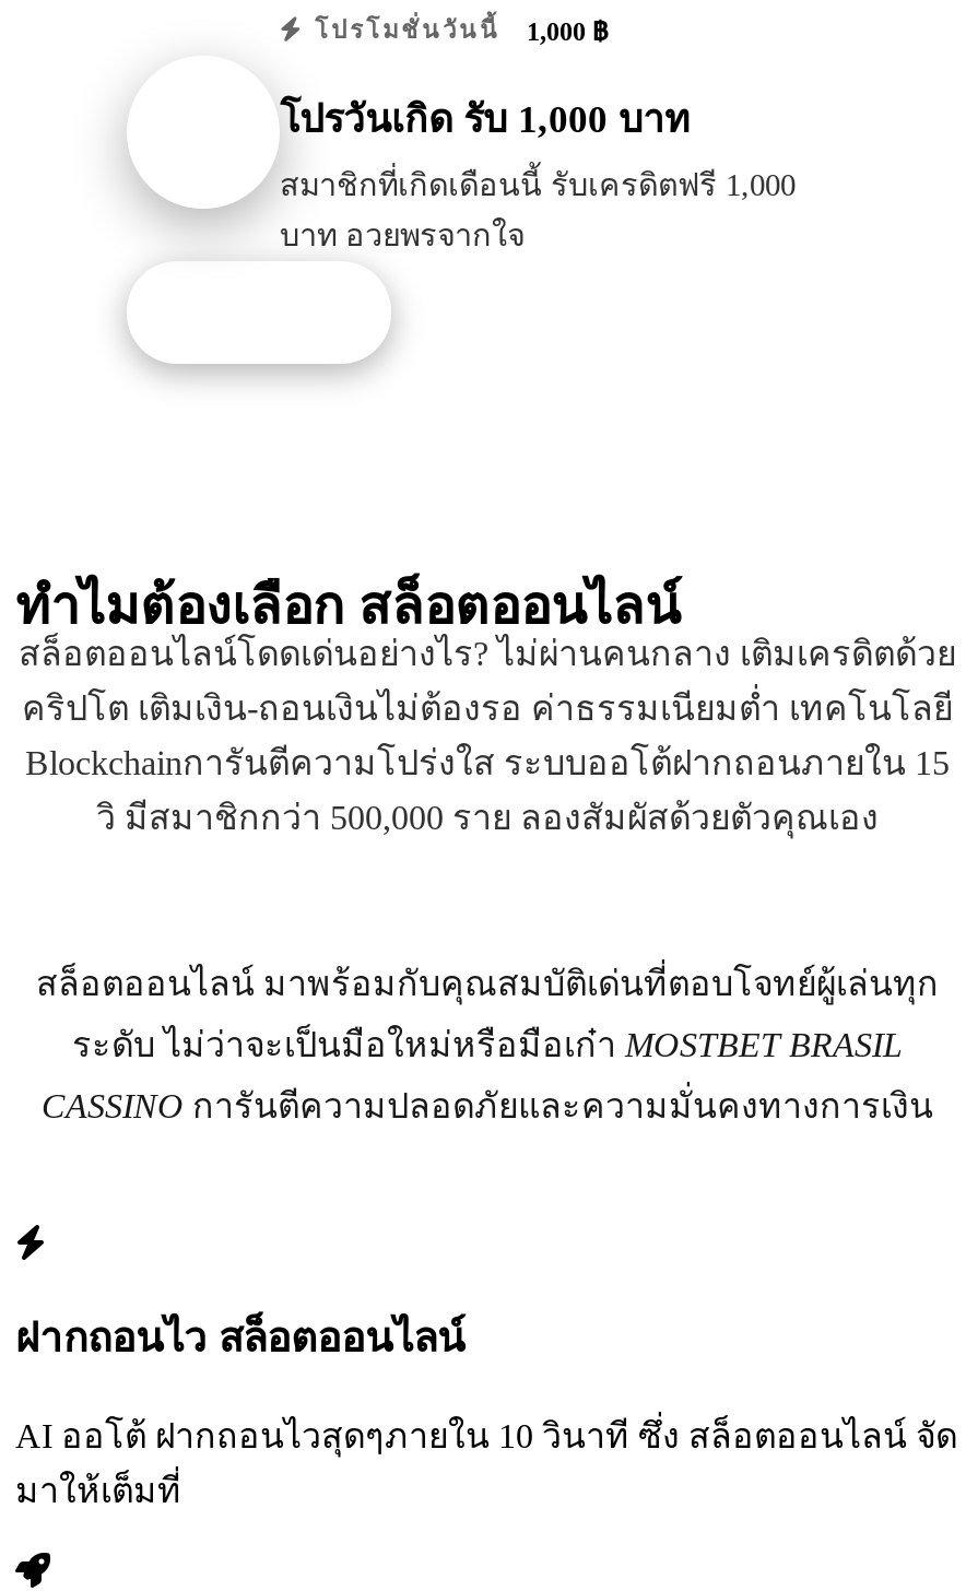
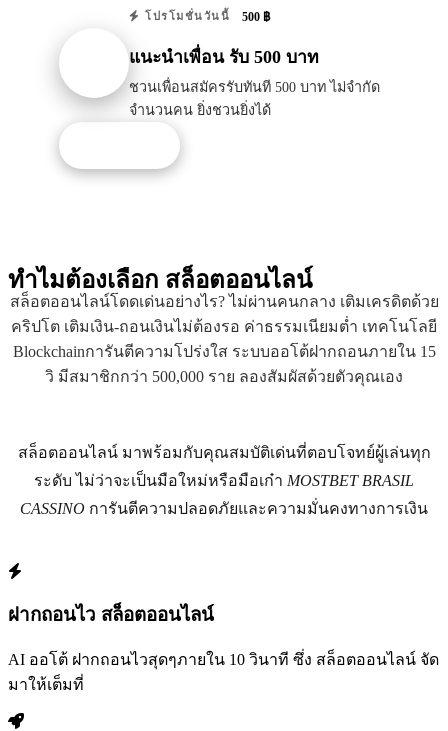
- โปรโมชั่นวันนี้ 1,000 ฿
+ โปรโมชั่นวันนี้ 500 ฿

- โปรวันเกิด รับ 1,000 บาท
+ แนะนำเพื่อน รับ 500 บาท

- สมาชิกที่เกิดเดือนนี้ รับเครดิตฟรี 1,000
- บาท อวยพรจากใจ
+ ชวนเพื่อนสมัครรับทันที 500 บาท ไม่จำกัด
+ จำนวนคน ยิ่งชวนยิ่งได้
